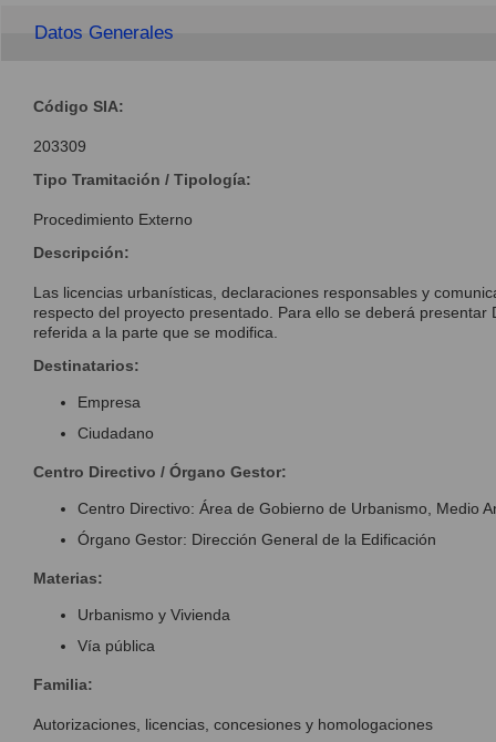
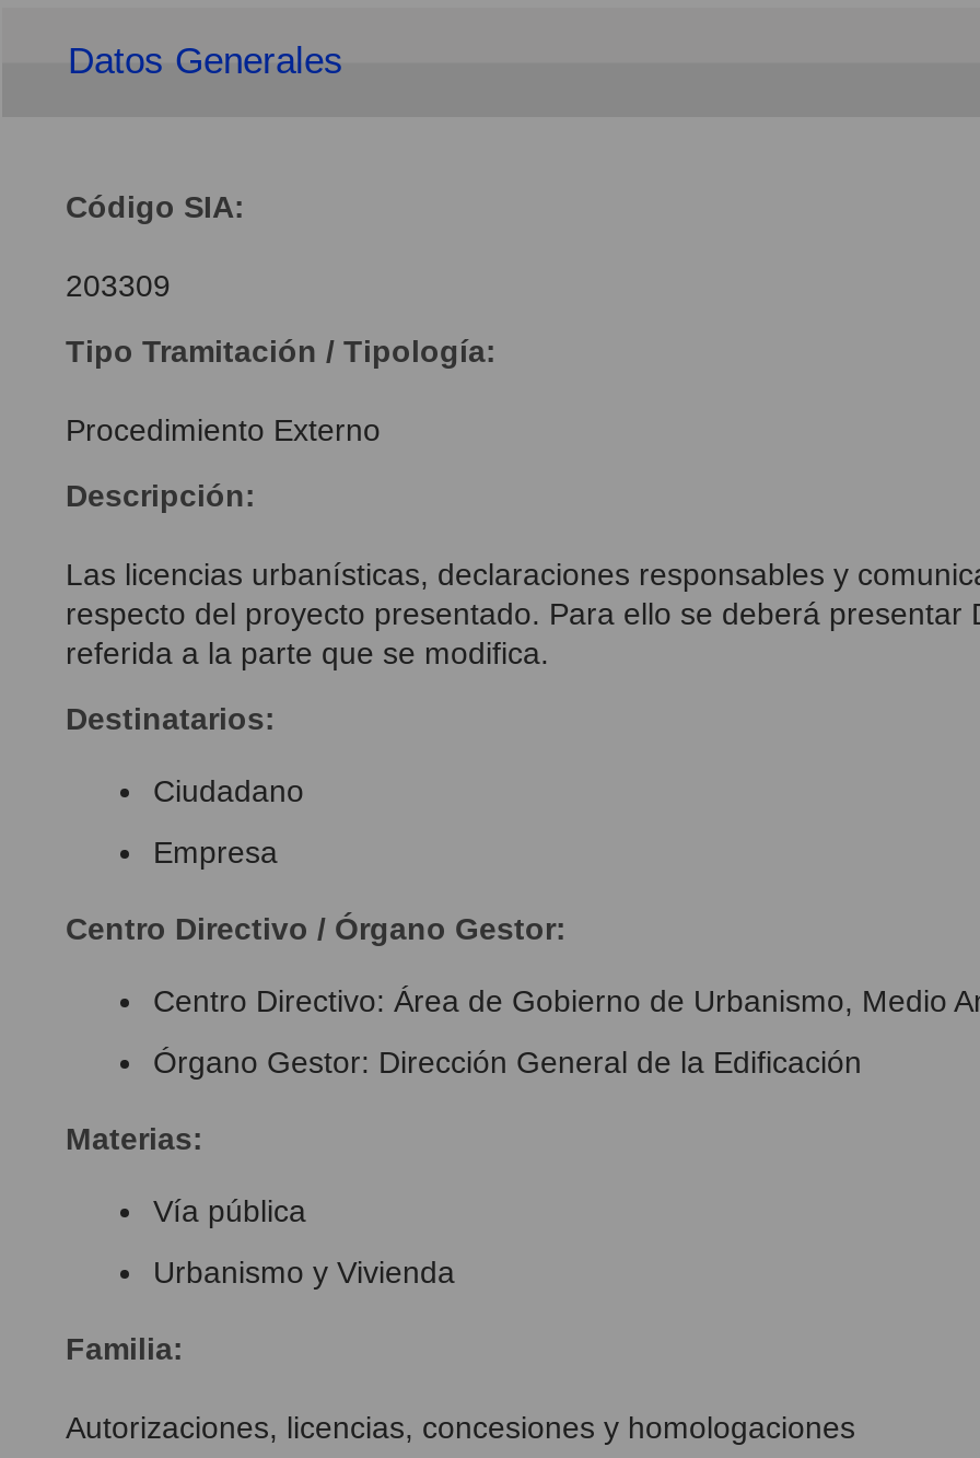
moved down: Empresa

moved up: Ciudadano

moved down: Urbanismo y Vivienda

moved up: Vía pública
